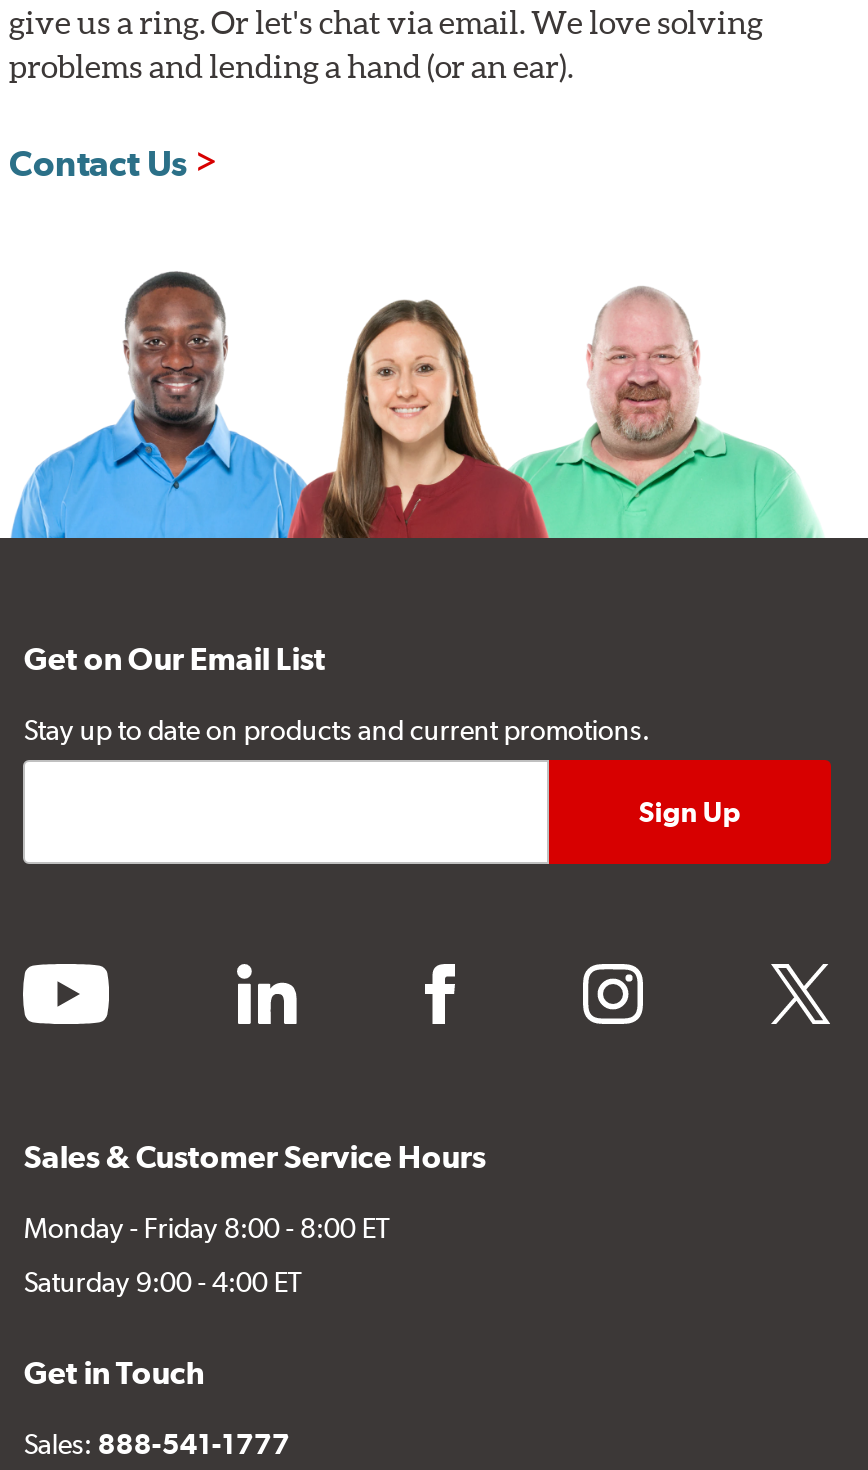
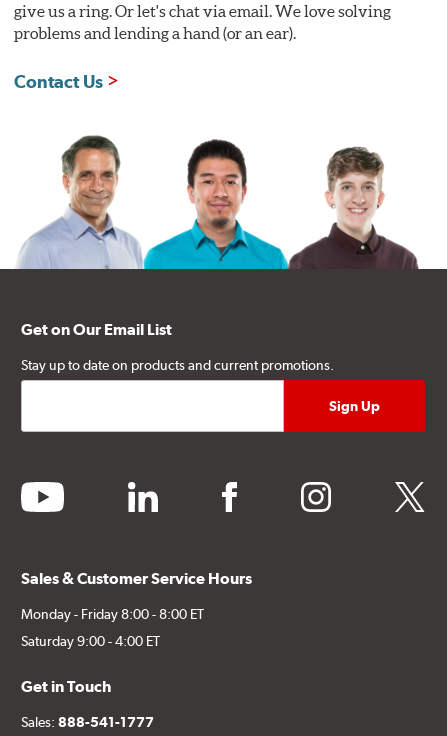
- [image]
+ [image]
